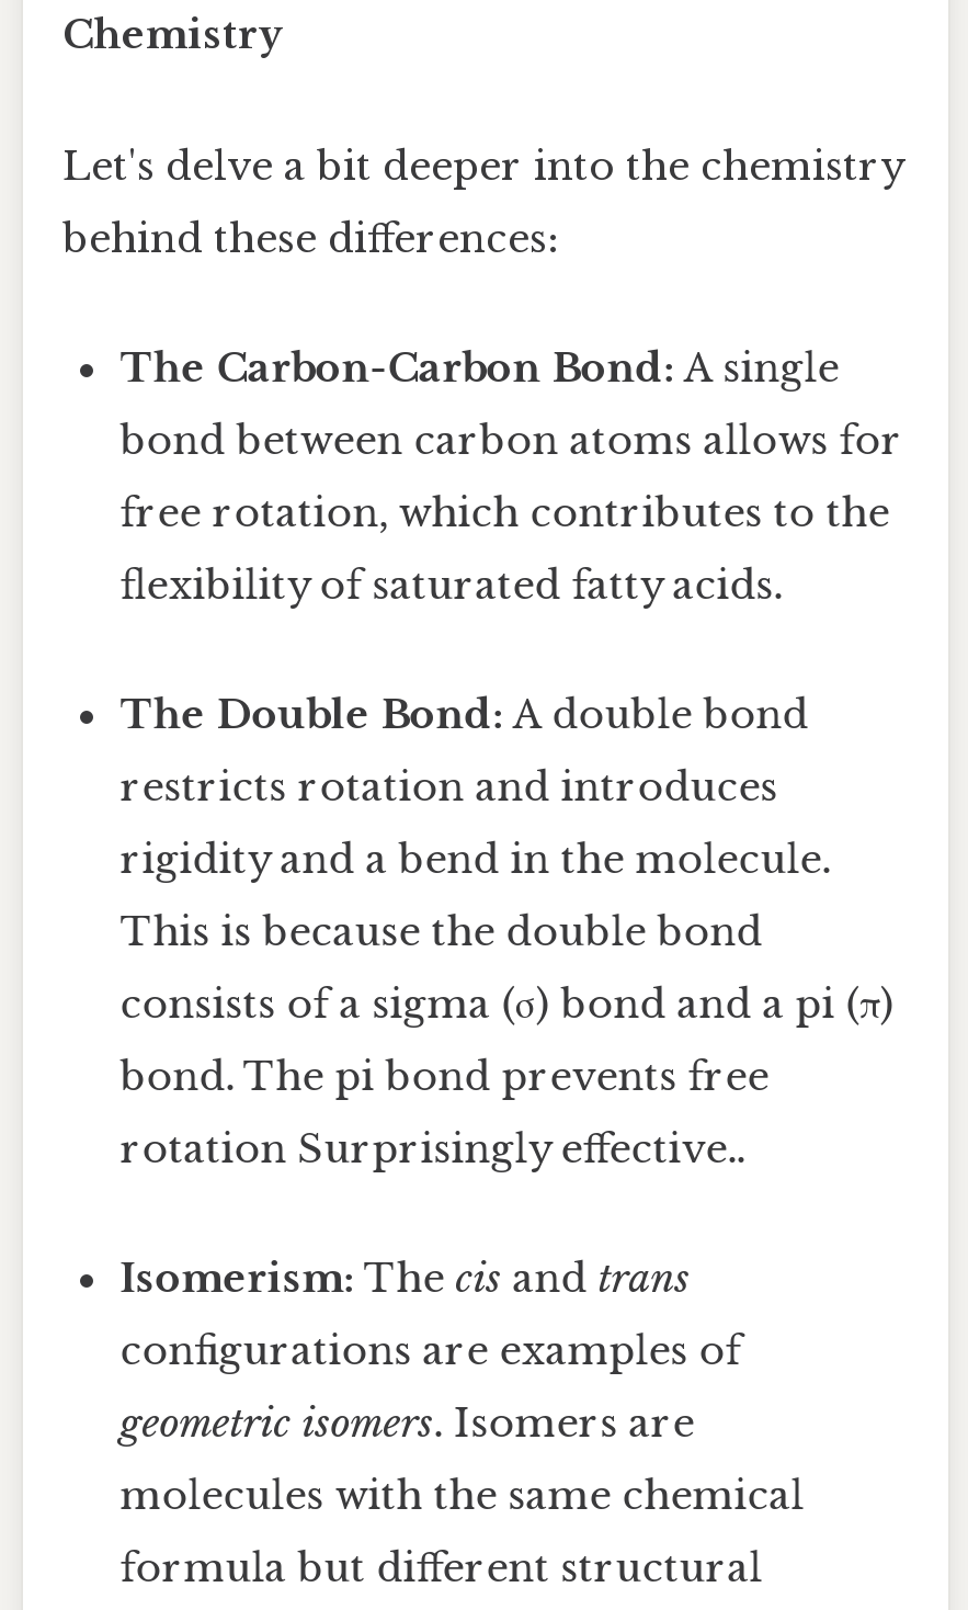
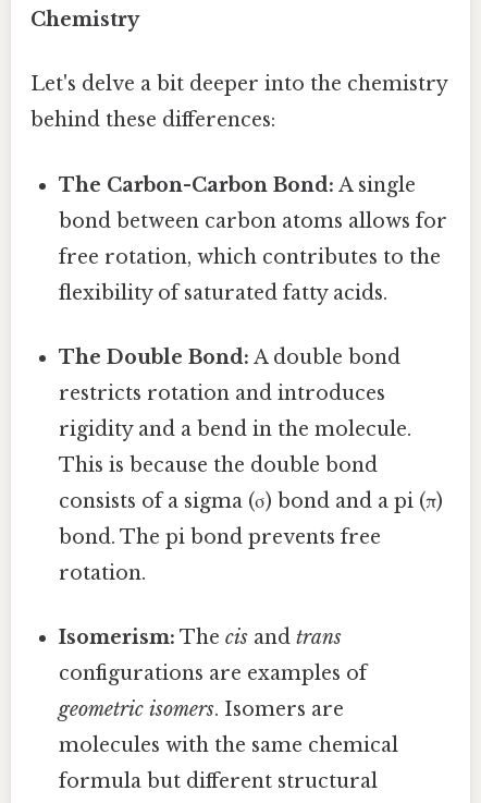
- rotation Surprisingly effective..
+ rotation.
